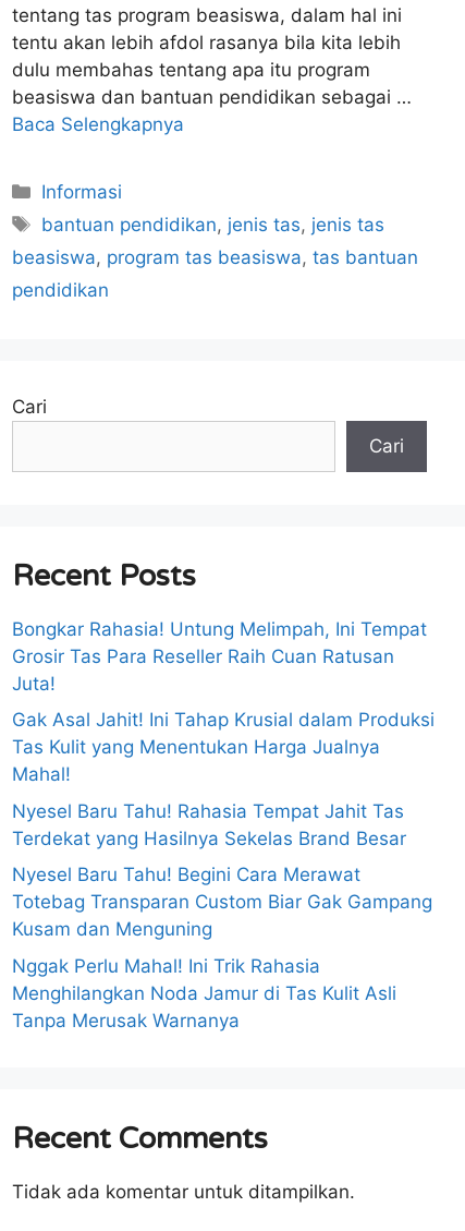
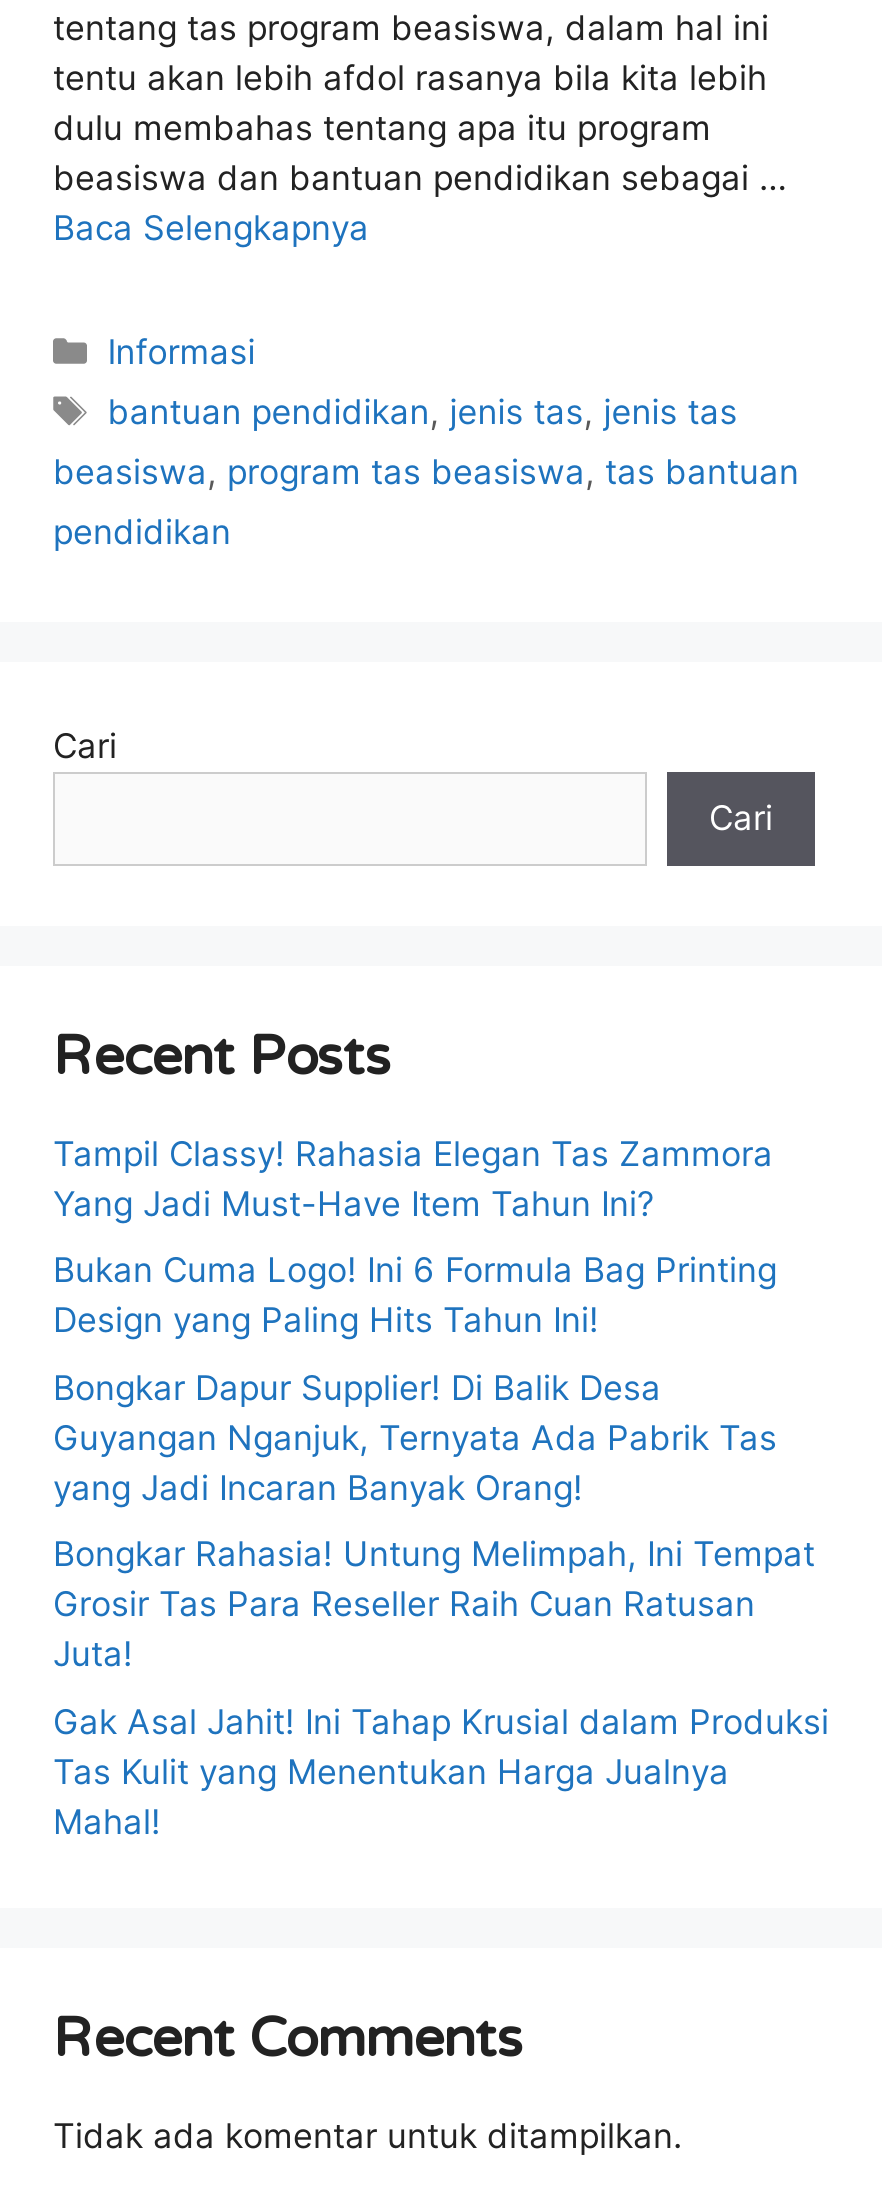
+ Tampil Classy! Rahasia Elegan Tas Zammora
+ Yang Jadi Must-Have Item Tahun Ini?
+ Bukan Cuma Logo! Ini 6 Formula Bag Printing
+ Design yang Paling Hits Tahun Ini!
+ Bongkar Dapur Supplier! Di Balik Desa
+ Guyangan Nganjuk, Ternyata Ada Pabrik Tas
+ yang Jadi Incaran Banyak Orang!

moved down: Bongkar Rahasia! Untung Melimpah, Ini Tempat | Grosir Tas Para Reseller Raih Cuan Ratusan | Juta! | Gak Asal Jahit! Ini Tahap Krusial dalam Produksi | Tas Kulit yang Menentukan Harga Jualnya | Mahal!

- Nyesel Baru Tahu! Rahasia Tempat Jahit Tas
- Terdekat yang Hasilnya Sekelas Brand Besar
- Nyesel Baru Tahu! Begini Cara Merawat
- Totebag Transparan Custom Biar Gak Gampang
- Kusam dan Menguning
- Nggak Perlu Mahal! Ini Trik Rahasia
- Menghilangkan Noda Jamur di Tas Kulit Asli
- Tanpa Merusak Warnanya
